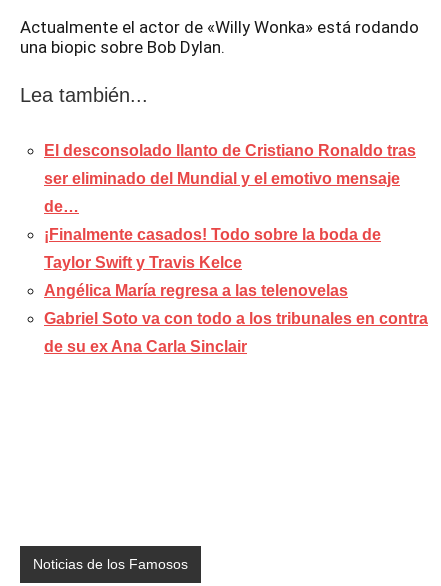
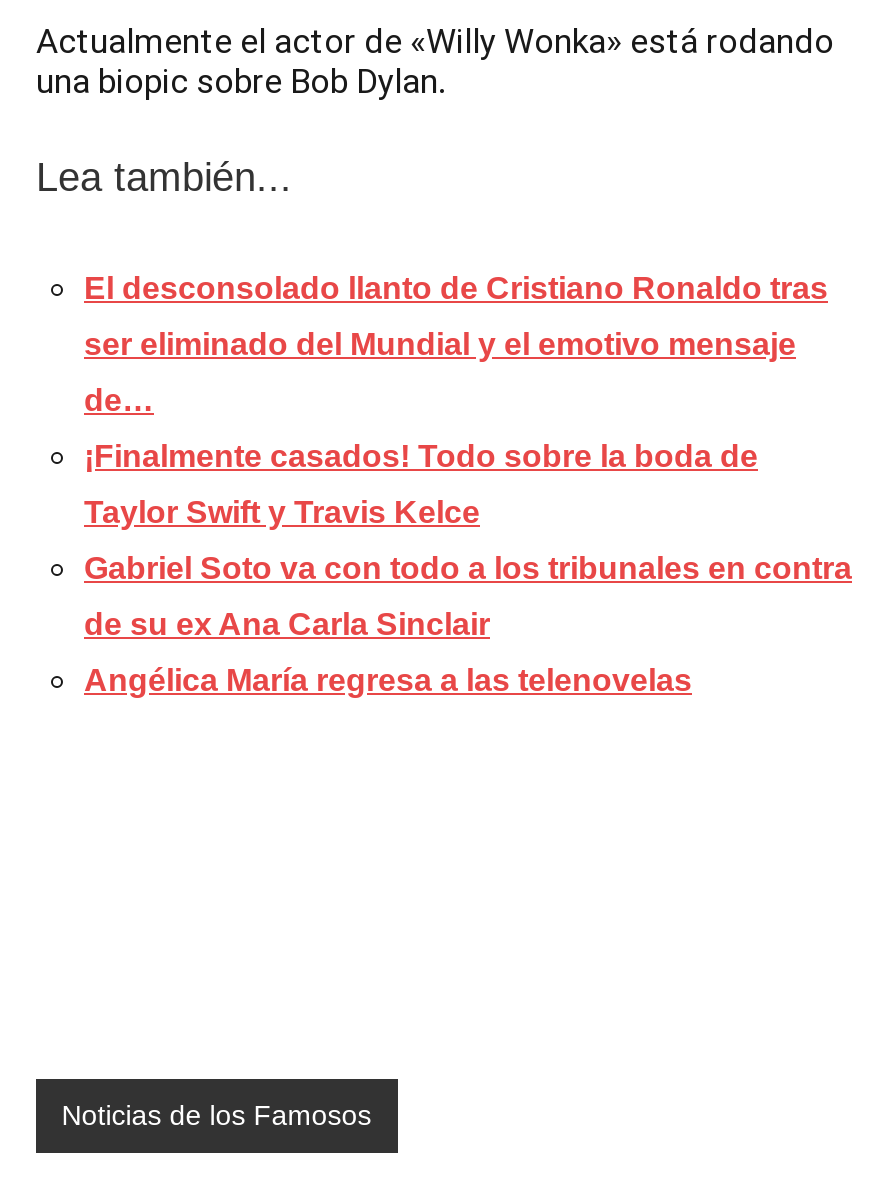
moved down: Angélica María regresa a las telenovelas

moved up: Gabriel Soto va con todo a los tribunales en contra | de su ex Ana Carla Sinclair
